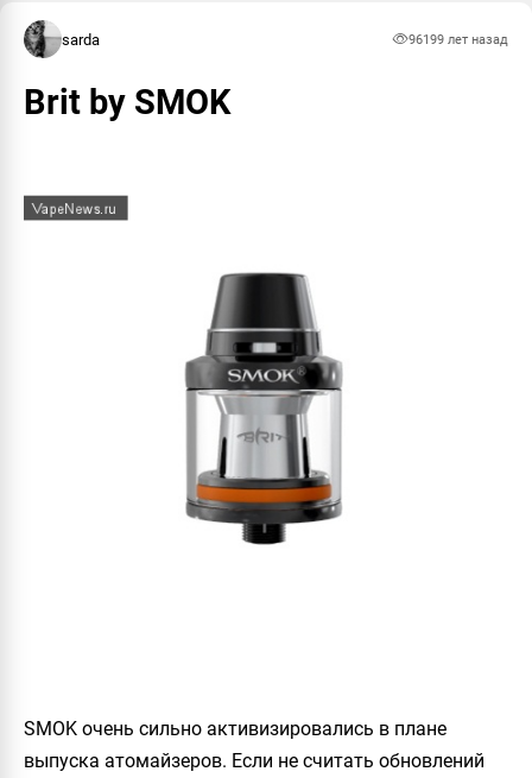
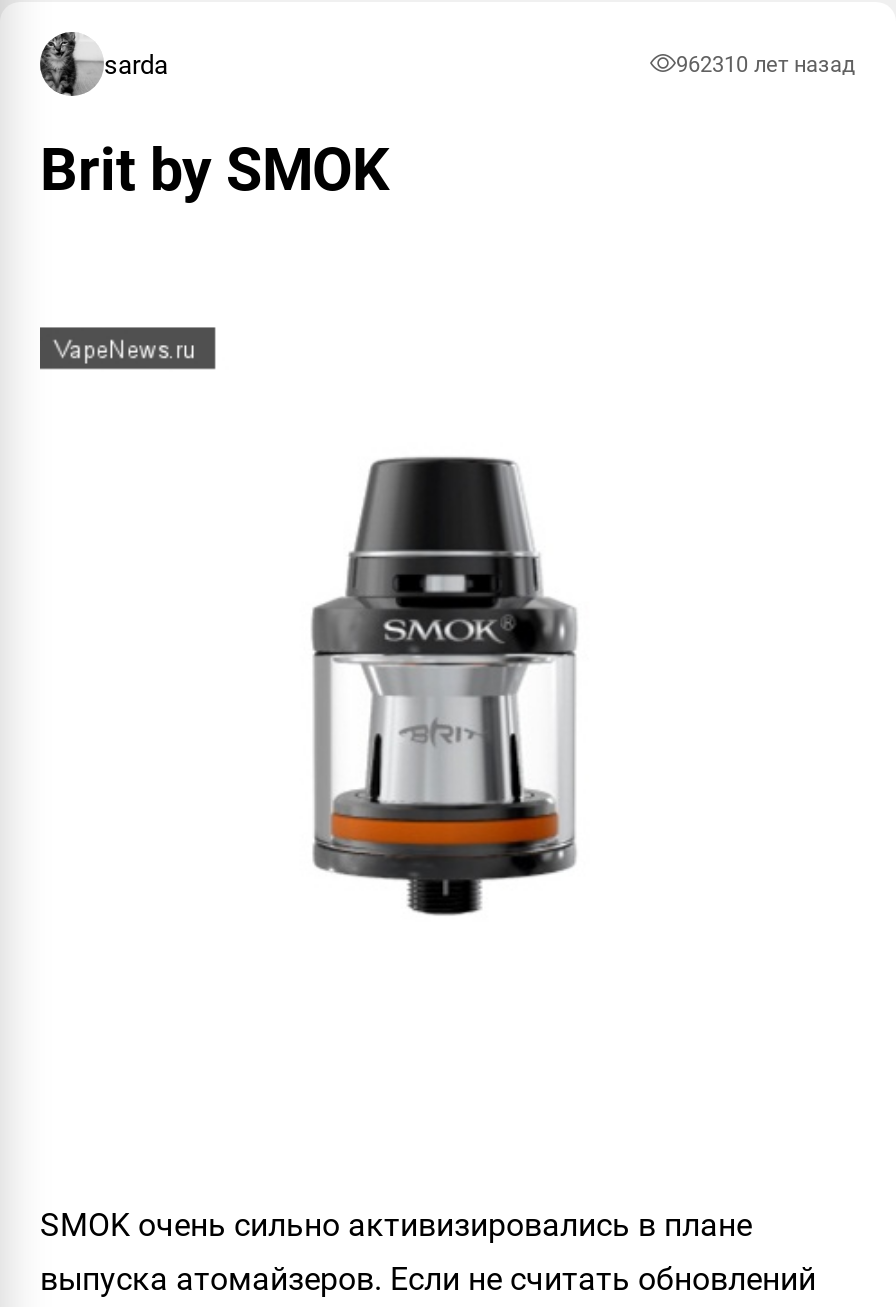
- 96199 лет назад
+ 962310 лет назад
